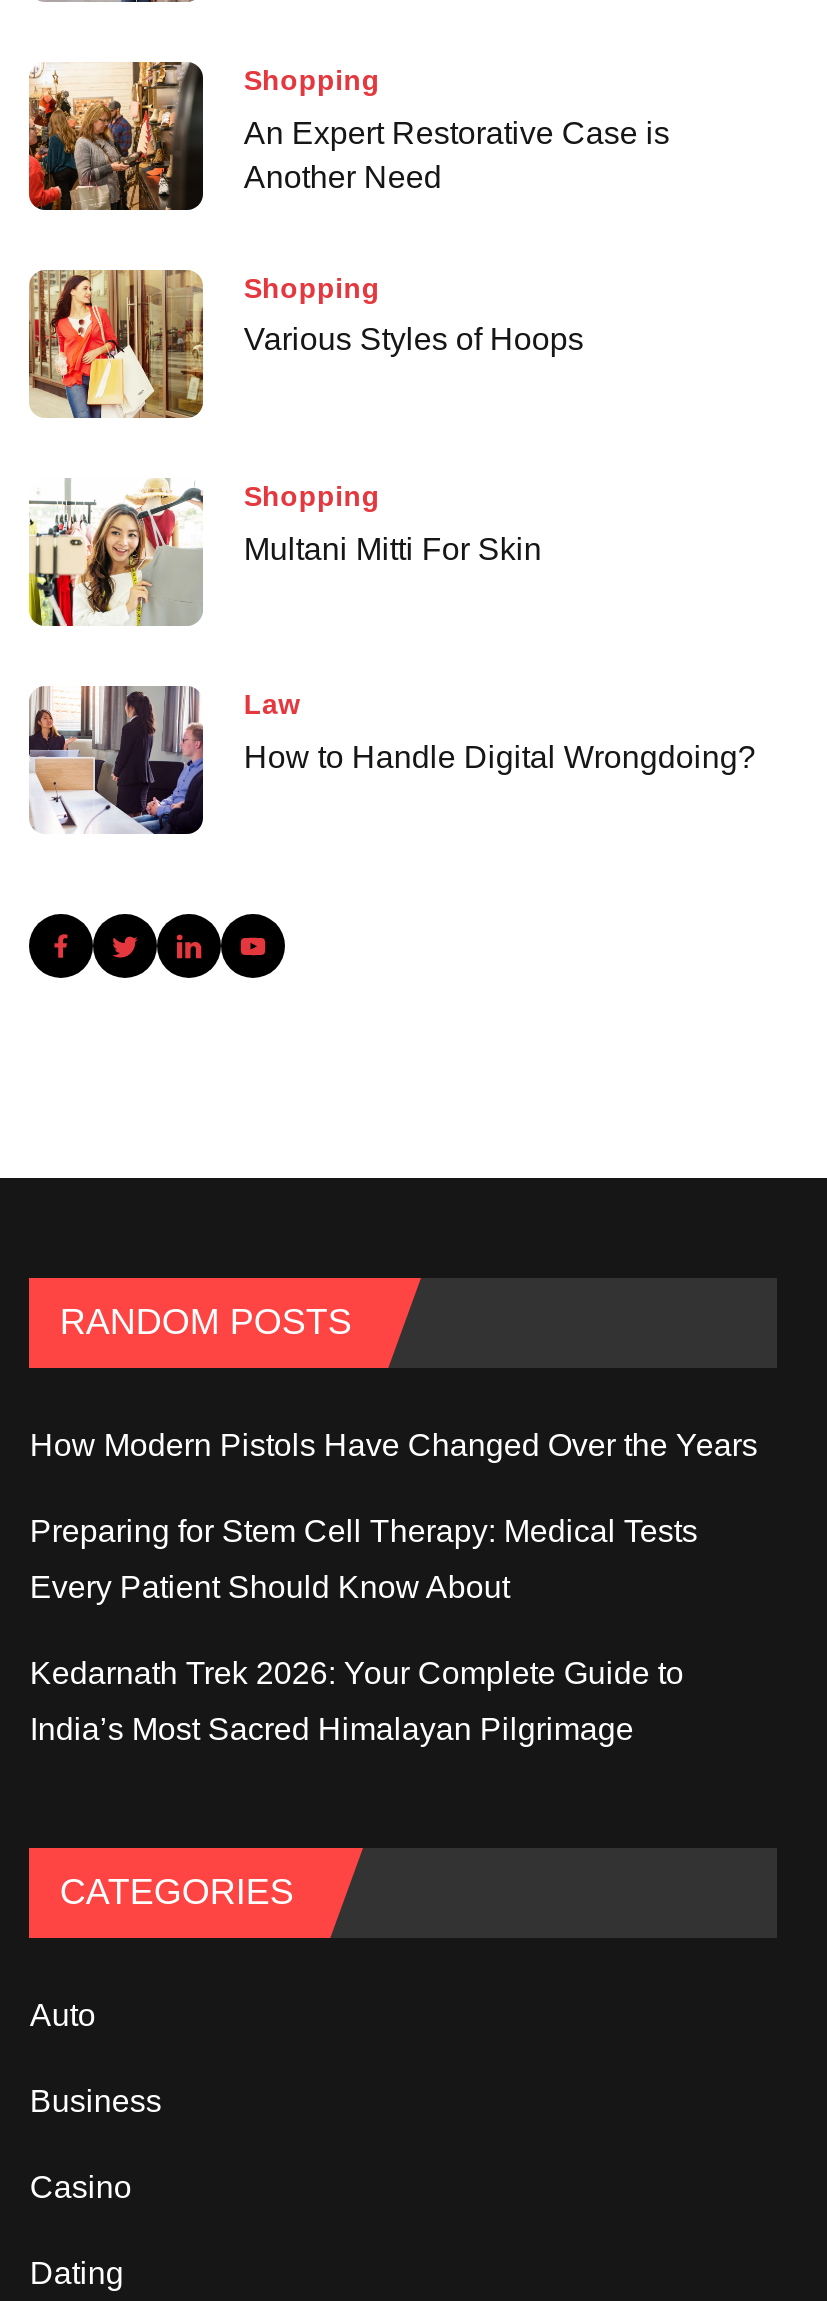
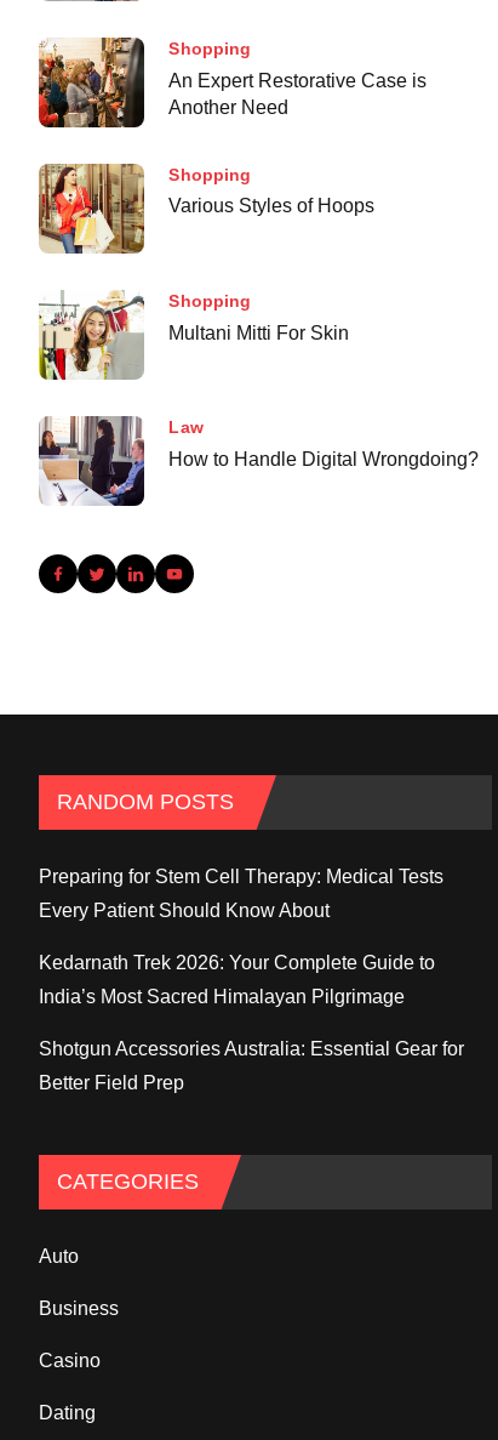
- How Modern Pistols Have Changed Over the Years

moved up: Preparing for Stem Cell Therapy: Medical Tests | Every Patient Should Know About | Kedarnath Trek 2026: Your Complete Guide to | India’s Most Sacred Himalayan Pilgrimage

+ Shotgun Accessories Australia: Essential Gear for
+ Better Field Prep
